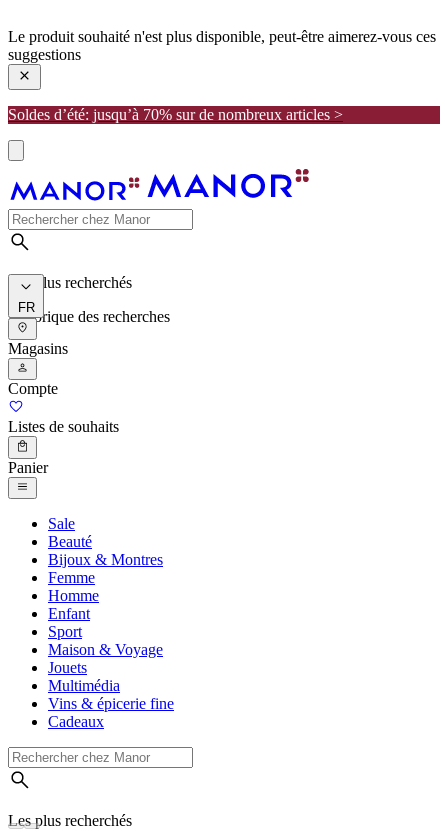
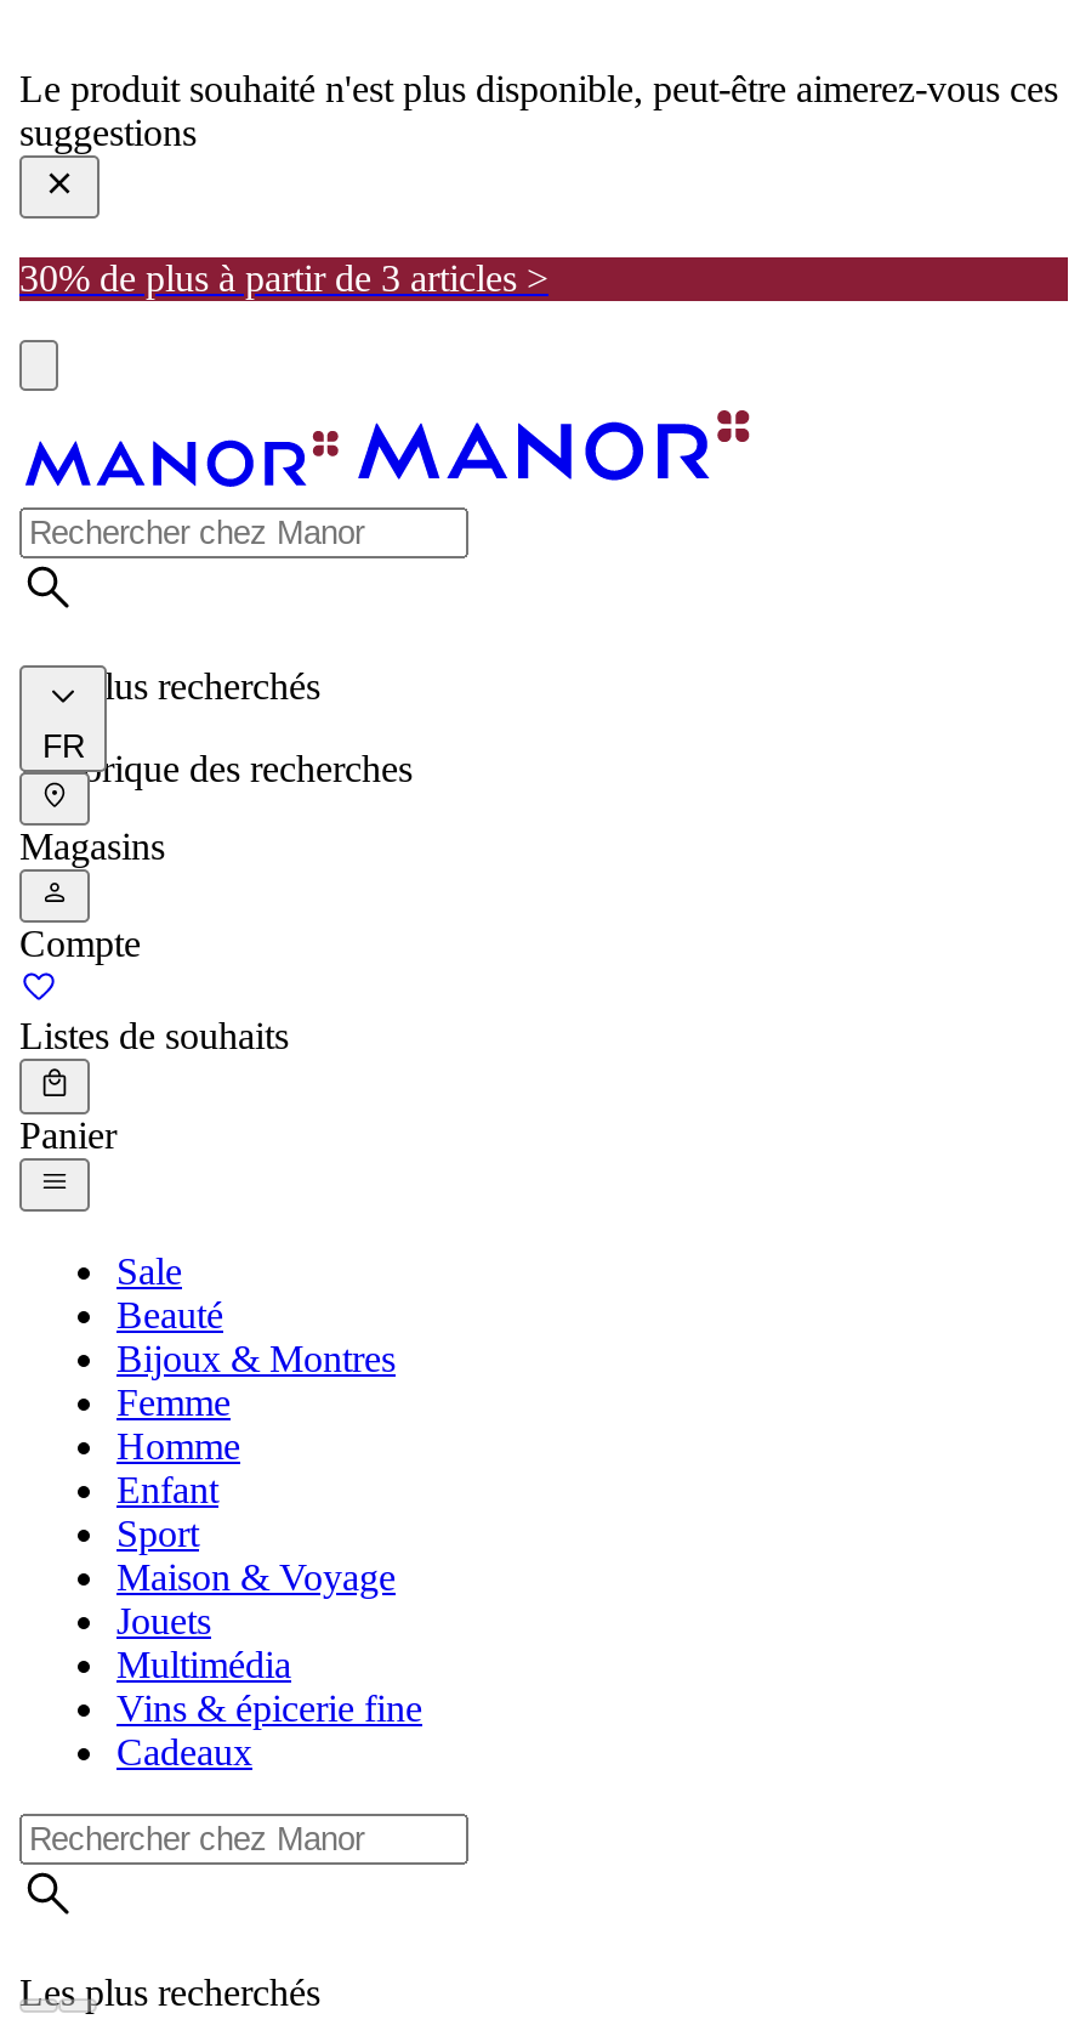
- Soldes d’été: jusqu’à 70% sur de nombreux articles >
+ 30% de plus à partir de 3 articles >
